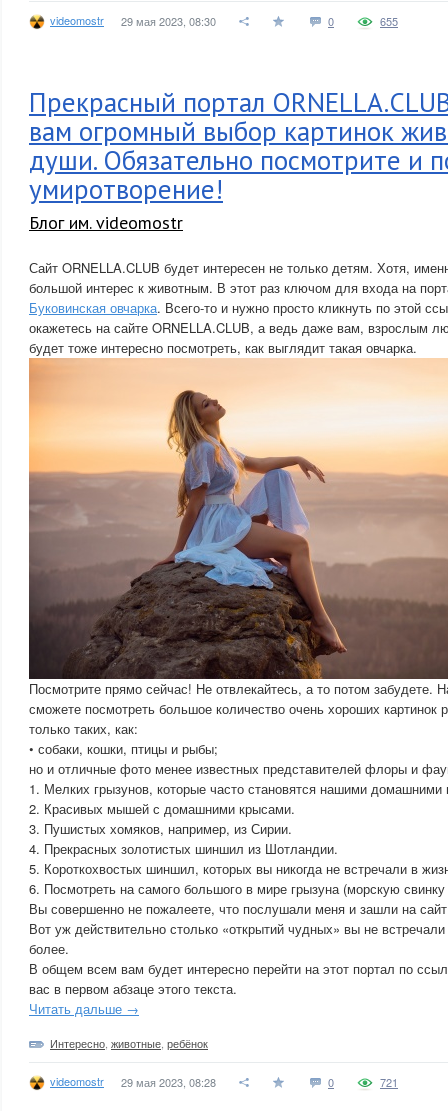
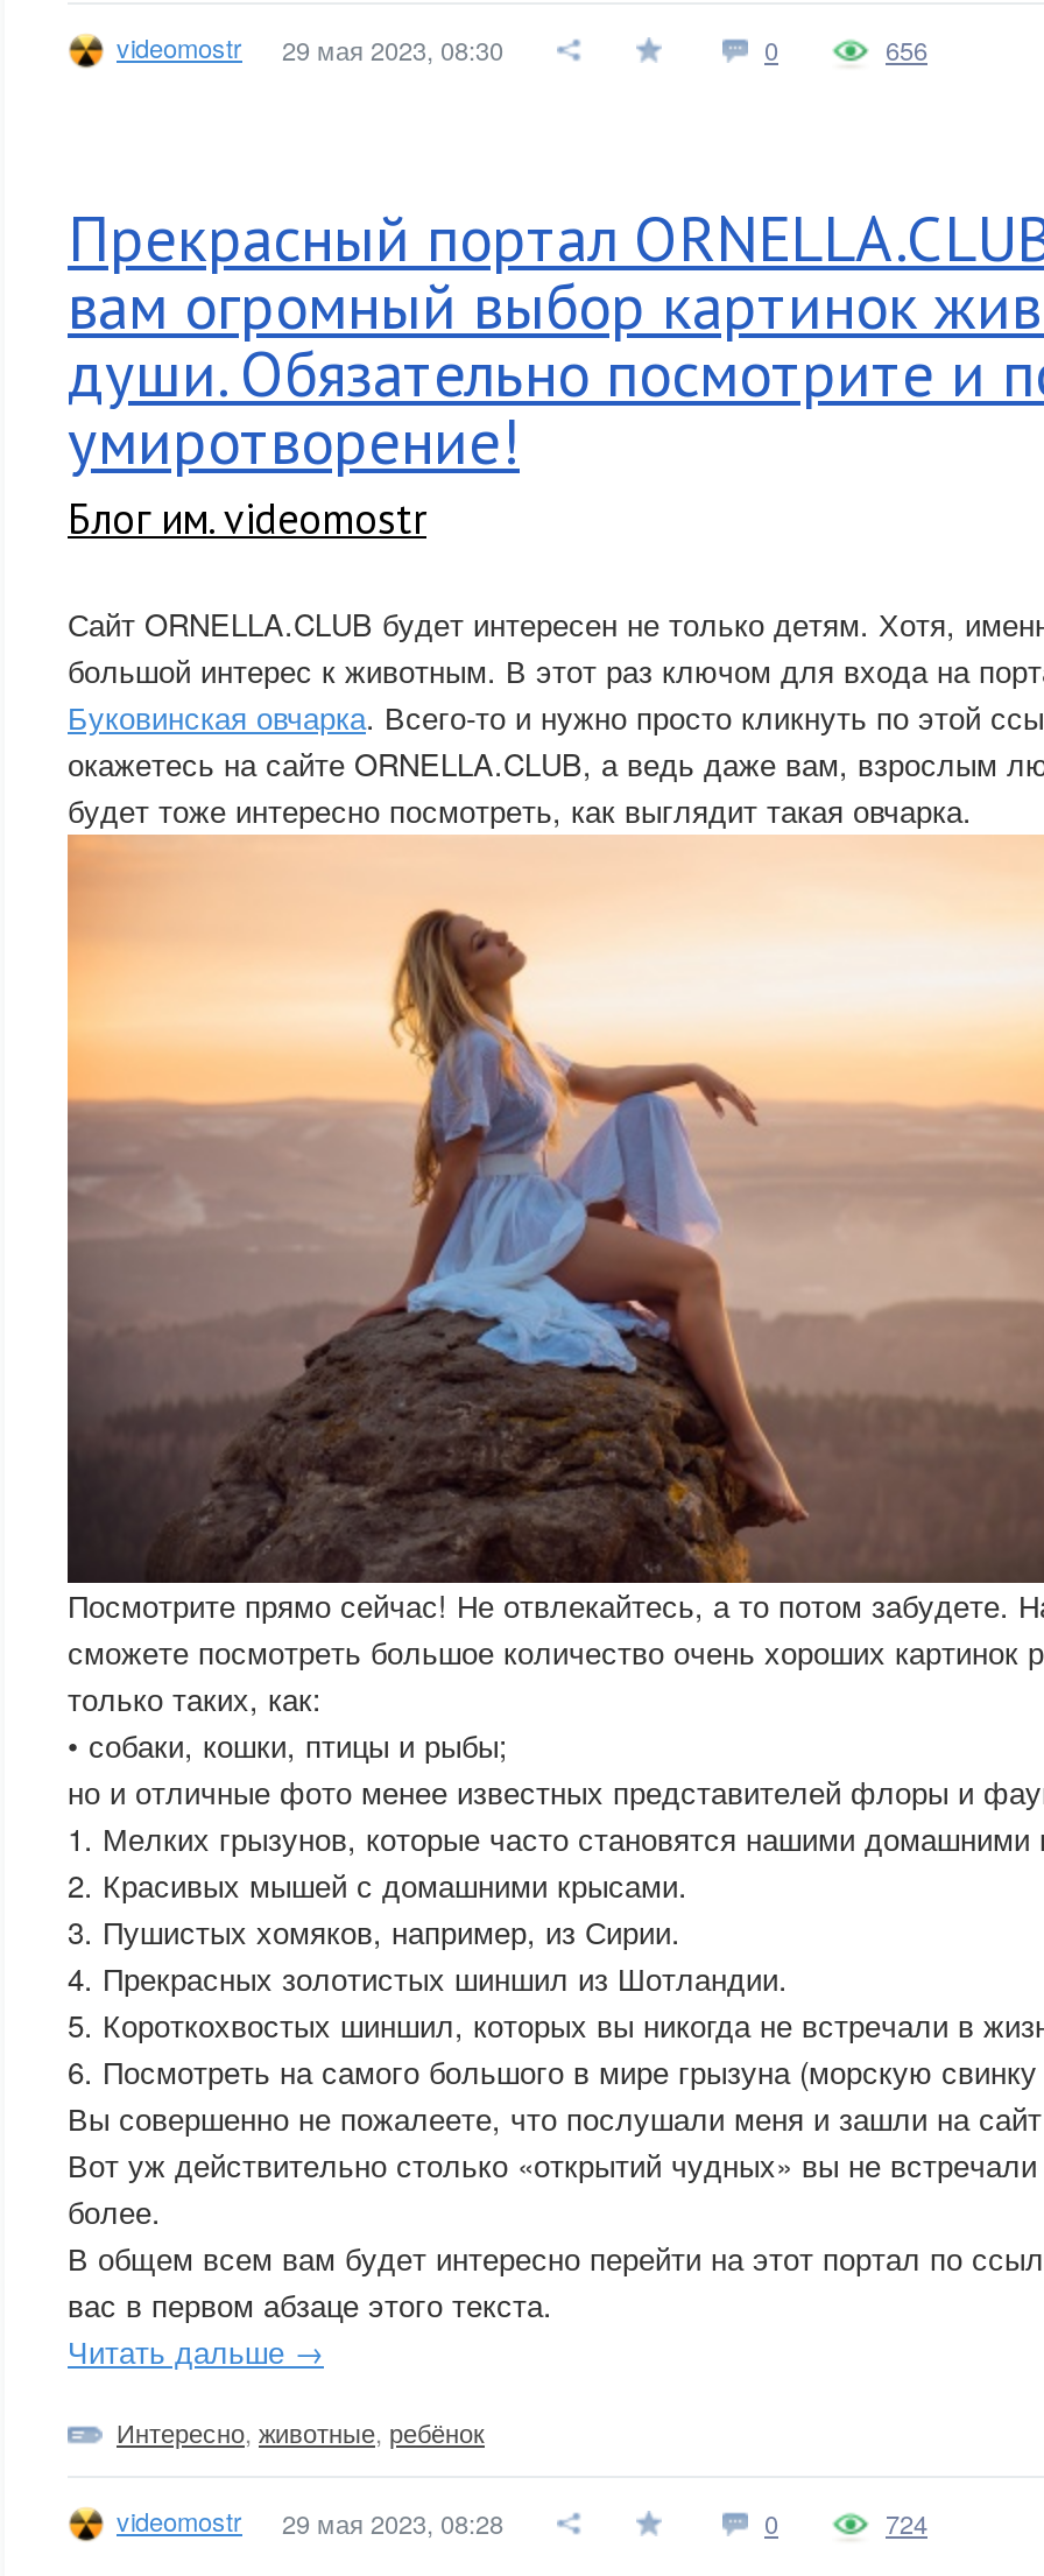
- 655
+ 656

- 721
+ 724
